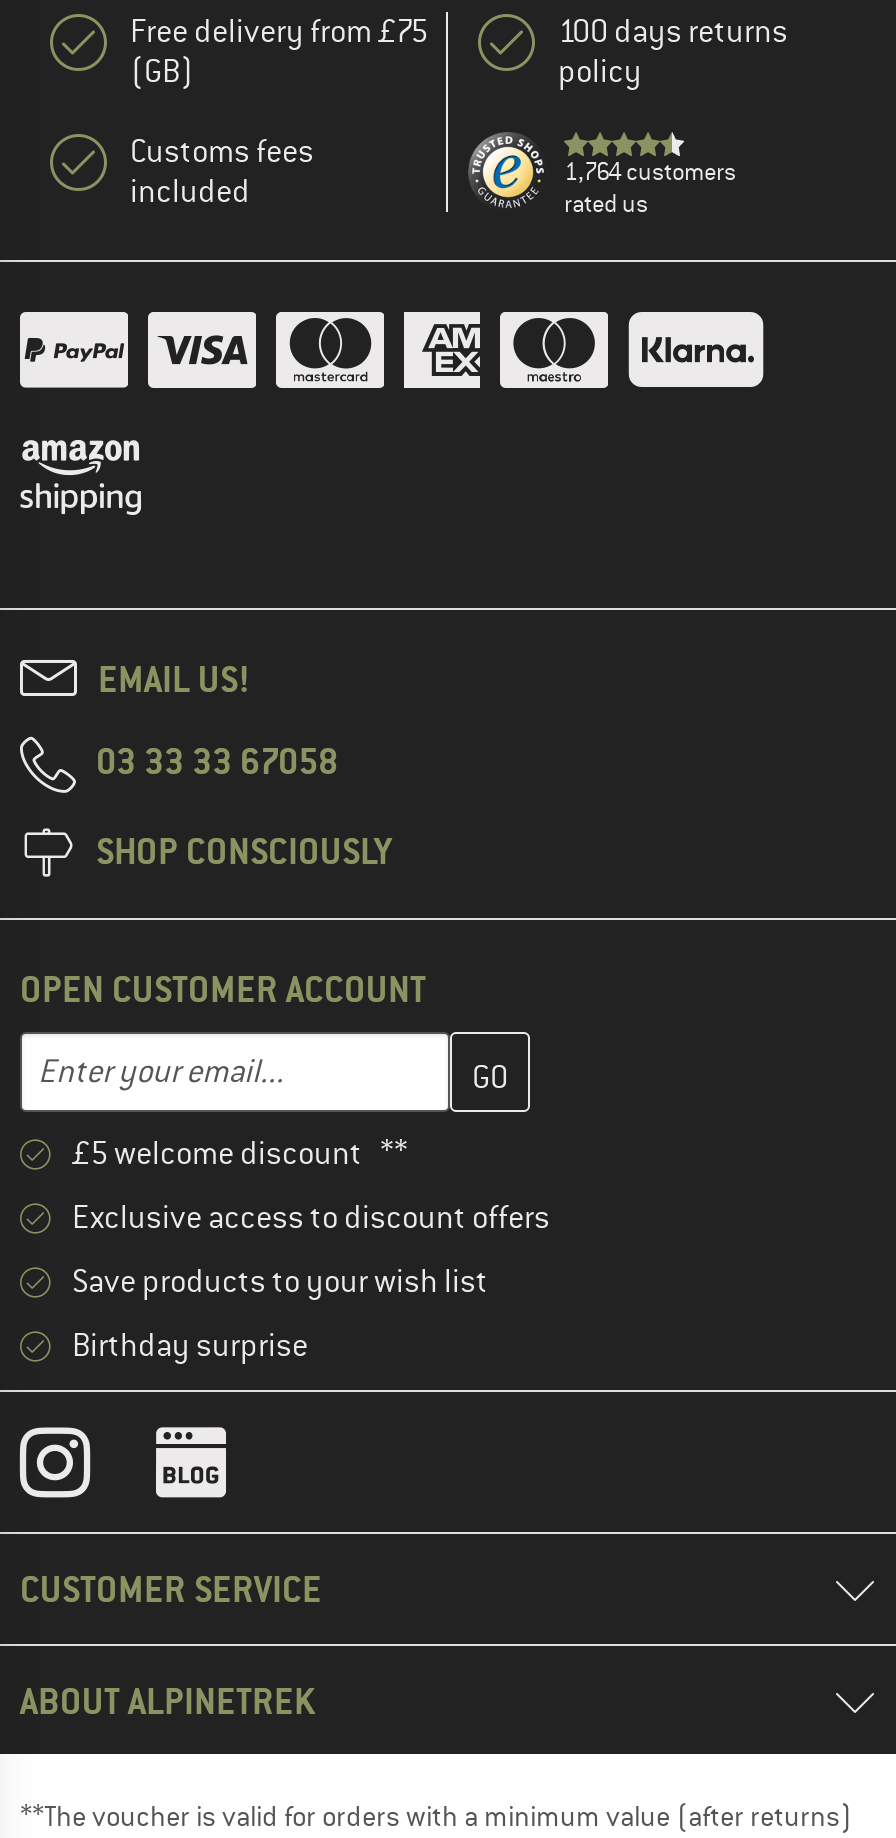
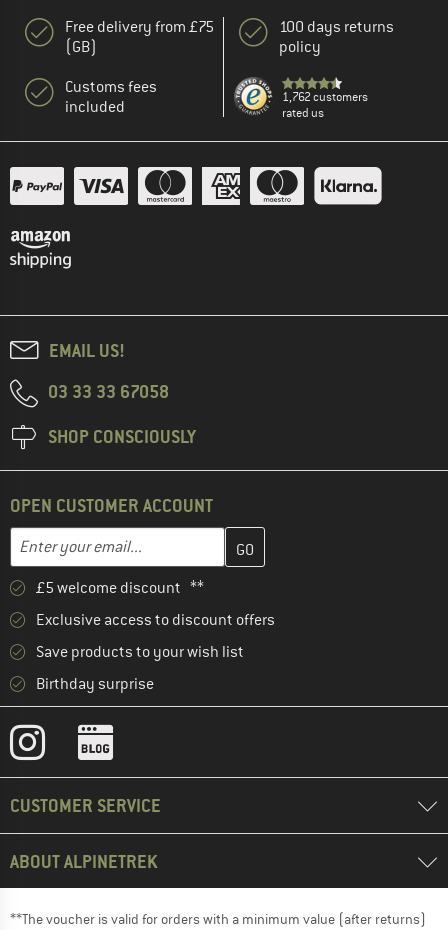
- 1,764 customers
+ 1,762 customers
